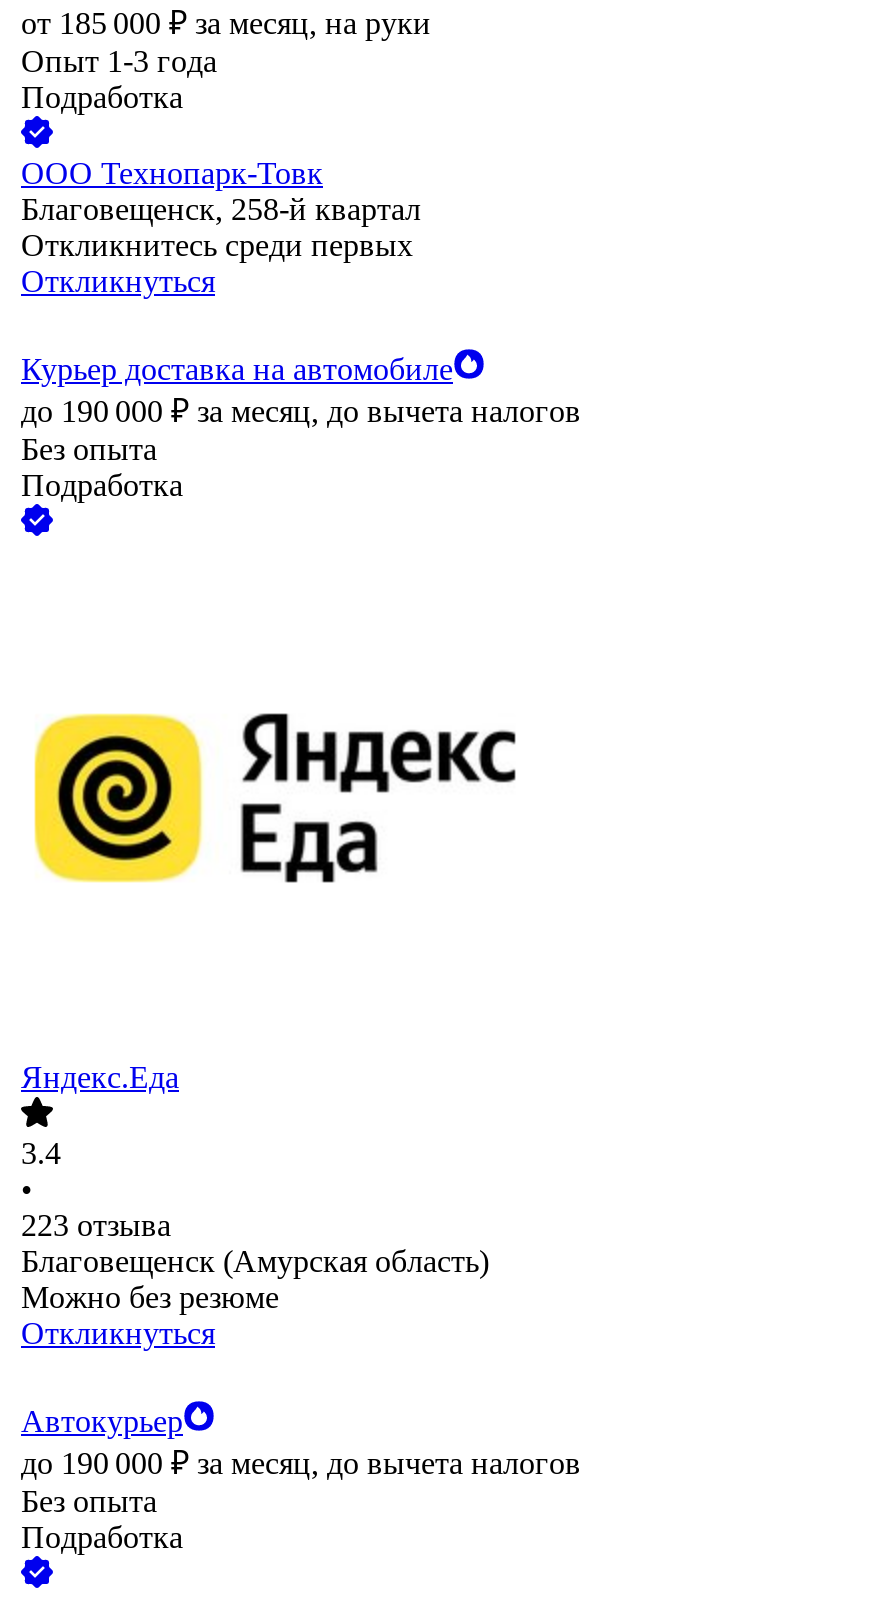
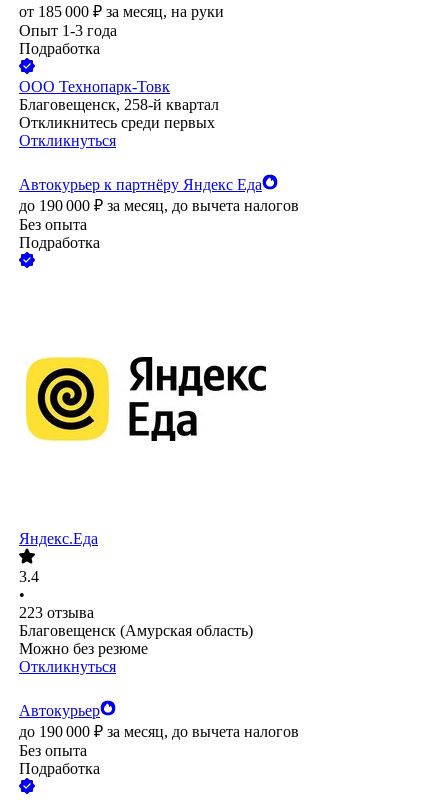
- Курьер доставка на автомобиле
+ Автокурьер к партнёру Яндекс Еда
